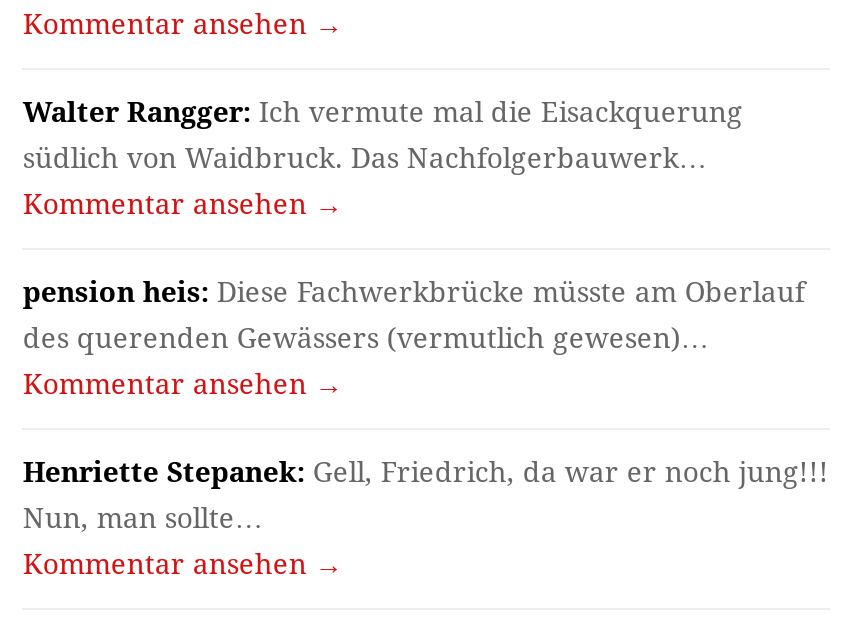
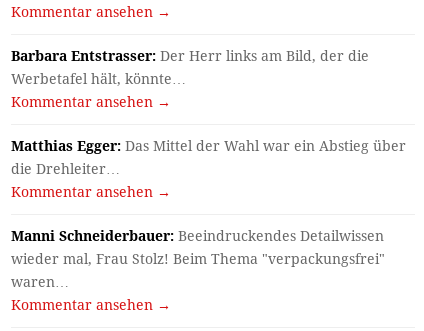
- Walter Rangger: Ich vermute mal die Eisackquerung
- südlich von Waidbruck. Das Nachfolgerbauwerk…
+ Barbara Entstrasser: Der Herr links am Bild, der die
+ Werbetafel hält, könnte…

- pension heis: Diese Fachwerkbrücke müsste am Oberlauf
- des querenden Gewässers (vermutlich gewesen)…
+ Matthias Egger: Das Mittel der Wahl war ein Abstieg über
+ die Drehleiter…

- Henriette Stepanek: Gell, Friedrich, da war er noch jung!!!
- Nun, man sollte…
+ Manni Schneiderbauer: Beeindruckendes Detailwissen
+ wieder mal, Frau Stolz! Beim Thema "verpackungsfrei"
+ waren…
